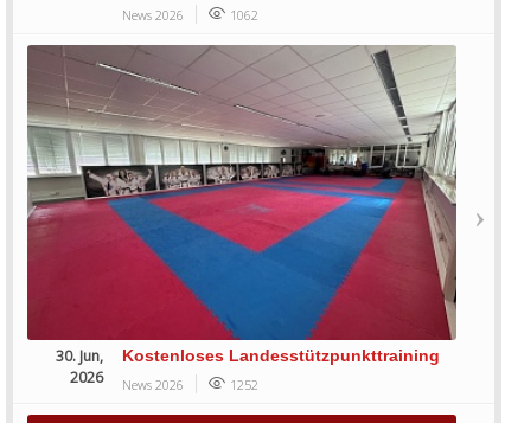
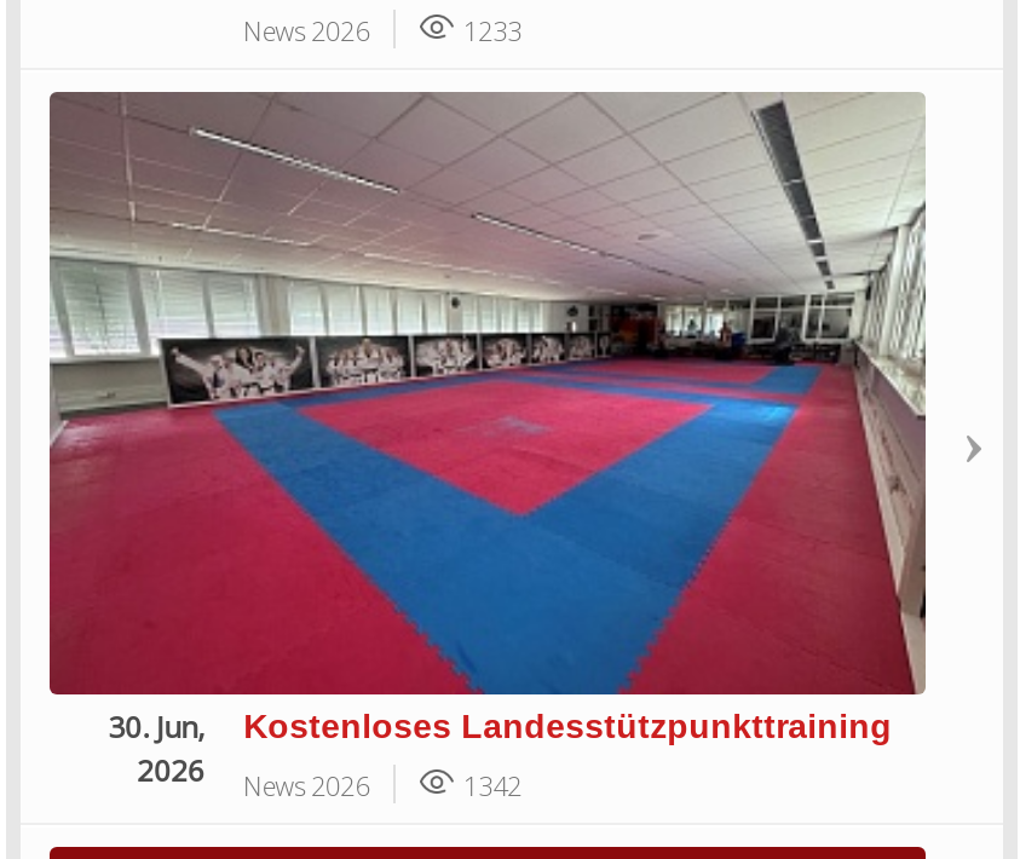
- 1062
+ 1233

- 1252
+ 1342
